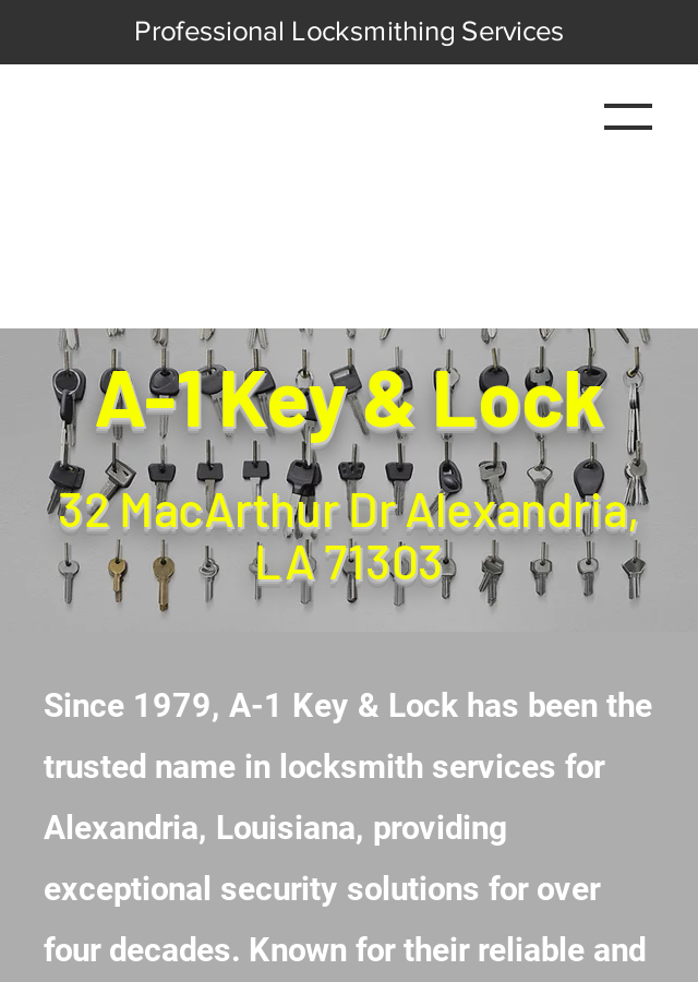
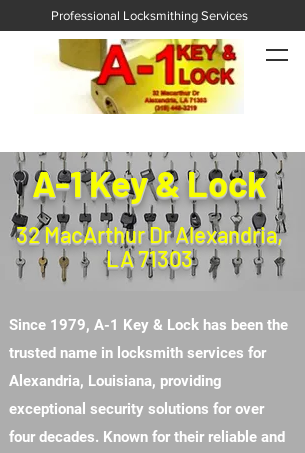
+ [image]
